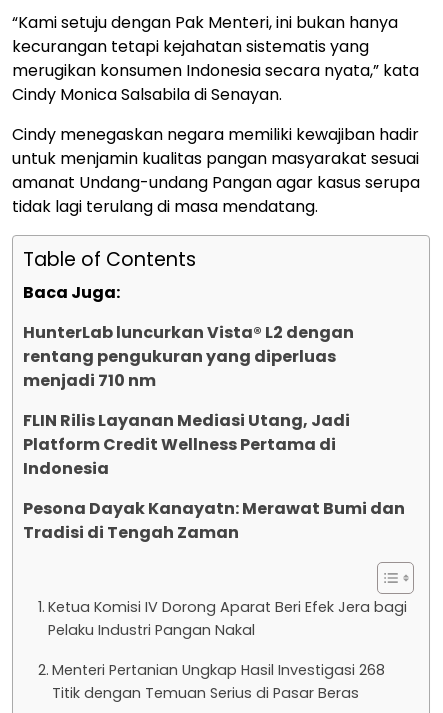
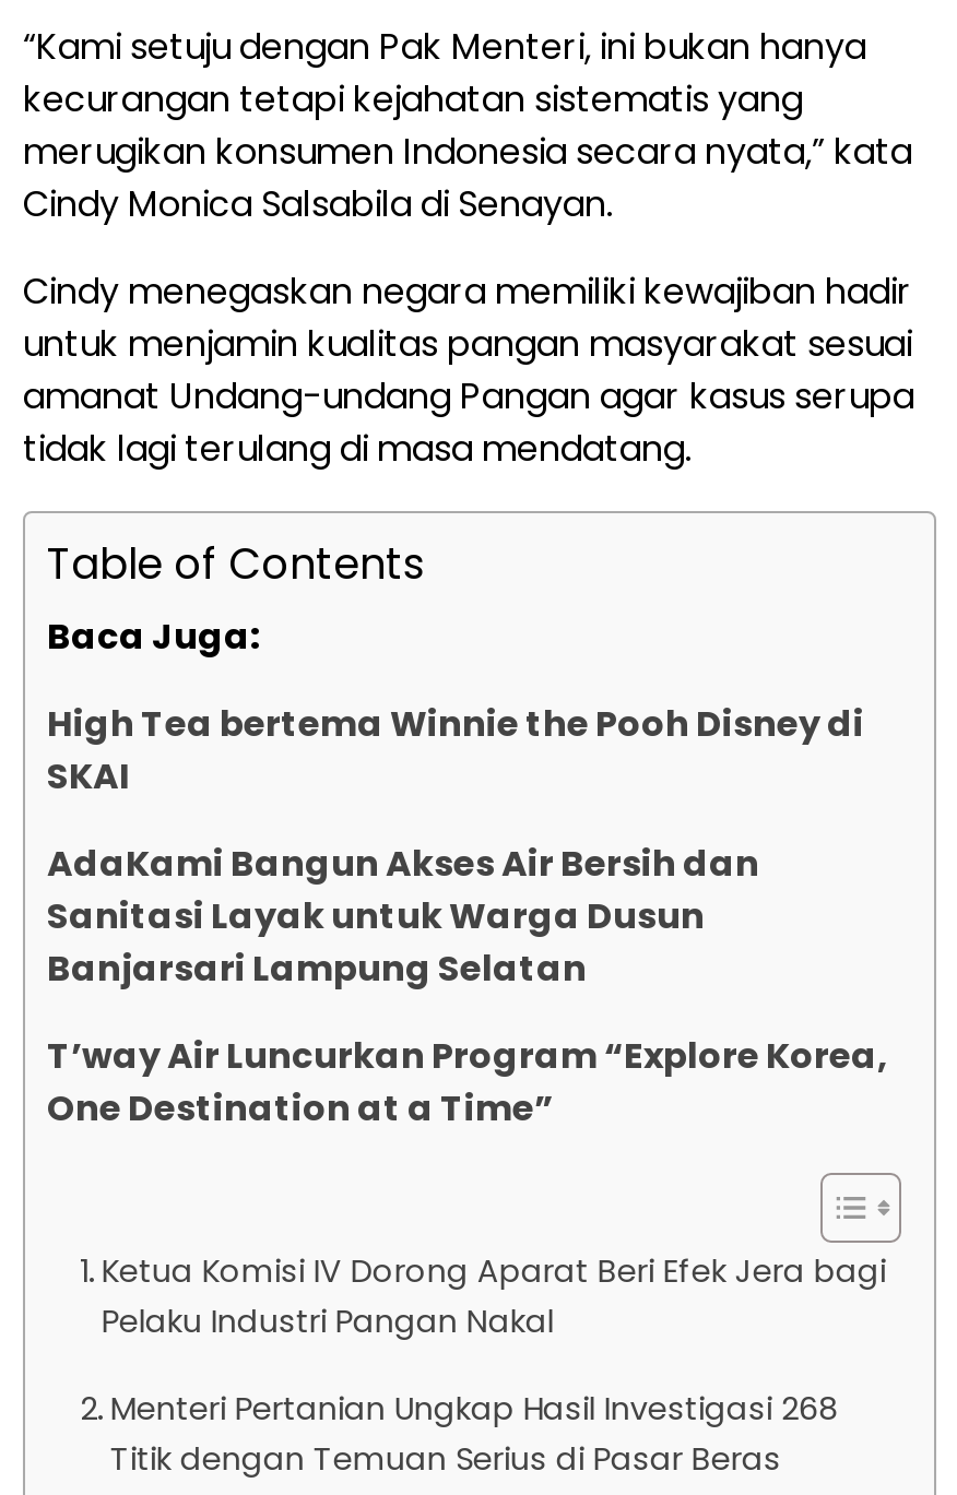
- HunterLab luncurkan Vista® L2 dengan
- rentang pengukuran yang diperluas
- menjadi 710 nm
+ High Tea bertema Winnie the Pooh Disney di
+ SKAI

- FLIN Rilis Layanan Mediasi Utang, Jadi
- Platform Credit Wellness Pertama di
- Indonesia
+ AdaKami Bangun Akses Air Bersih dan
+ Sanitasi Layak untuk Warga Dusun
+ Banjarsari Lampung Selatan

- Pesona Dayak Kanayatn: Merawat Bumi dan
- Tradisi di Tengah Zaman
+ T’way Air Luncurkan Program “Explore Korea,
+ One Destination at a Time”
